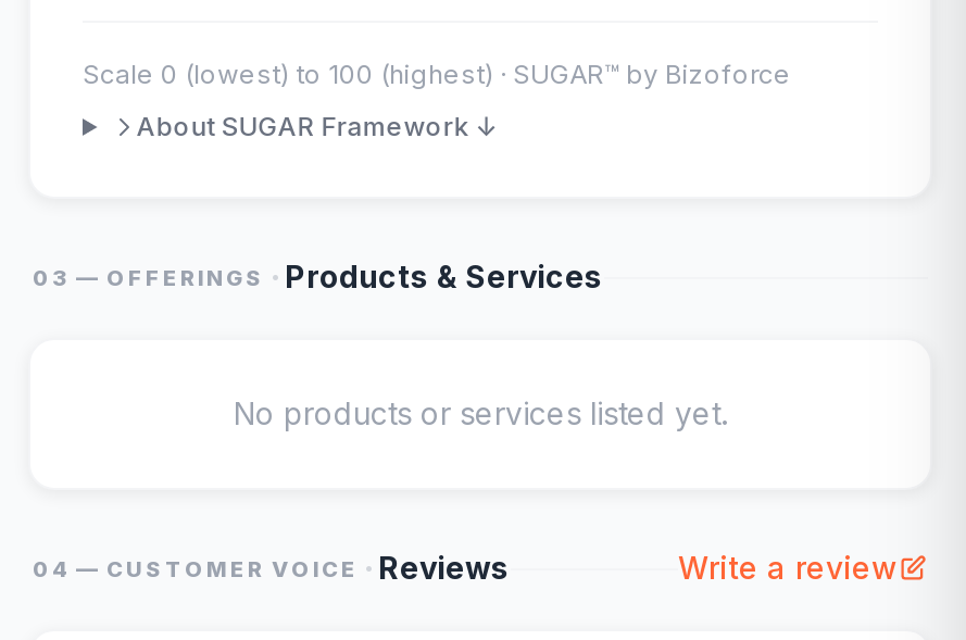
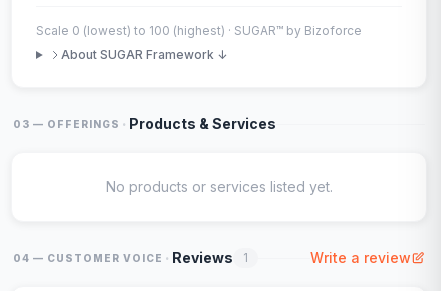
+ 1
